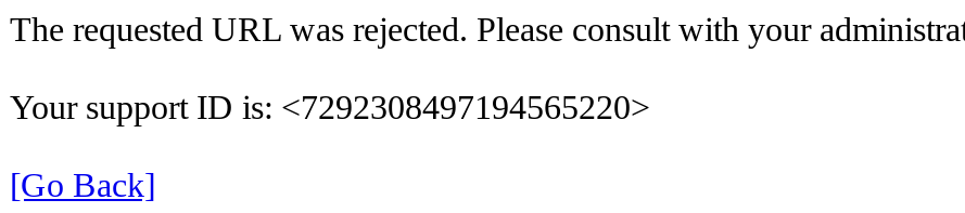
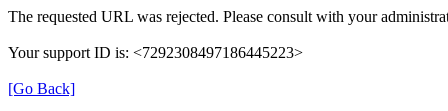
- Your support ID is: <7292308497194565220>
+ Your support ID is: <7292308497186445223>
